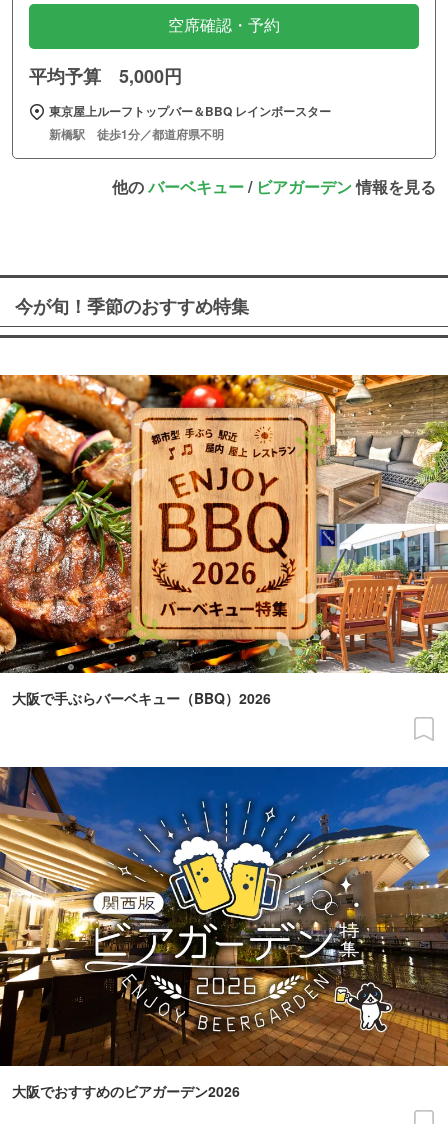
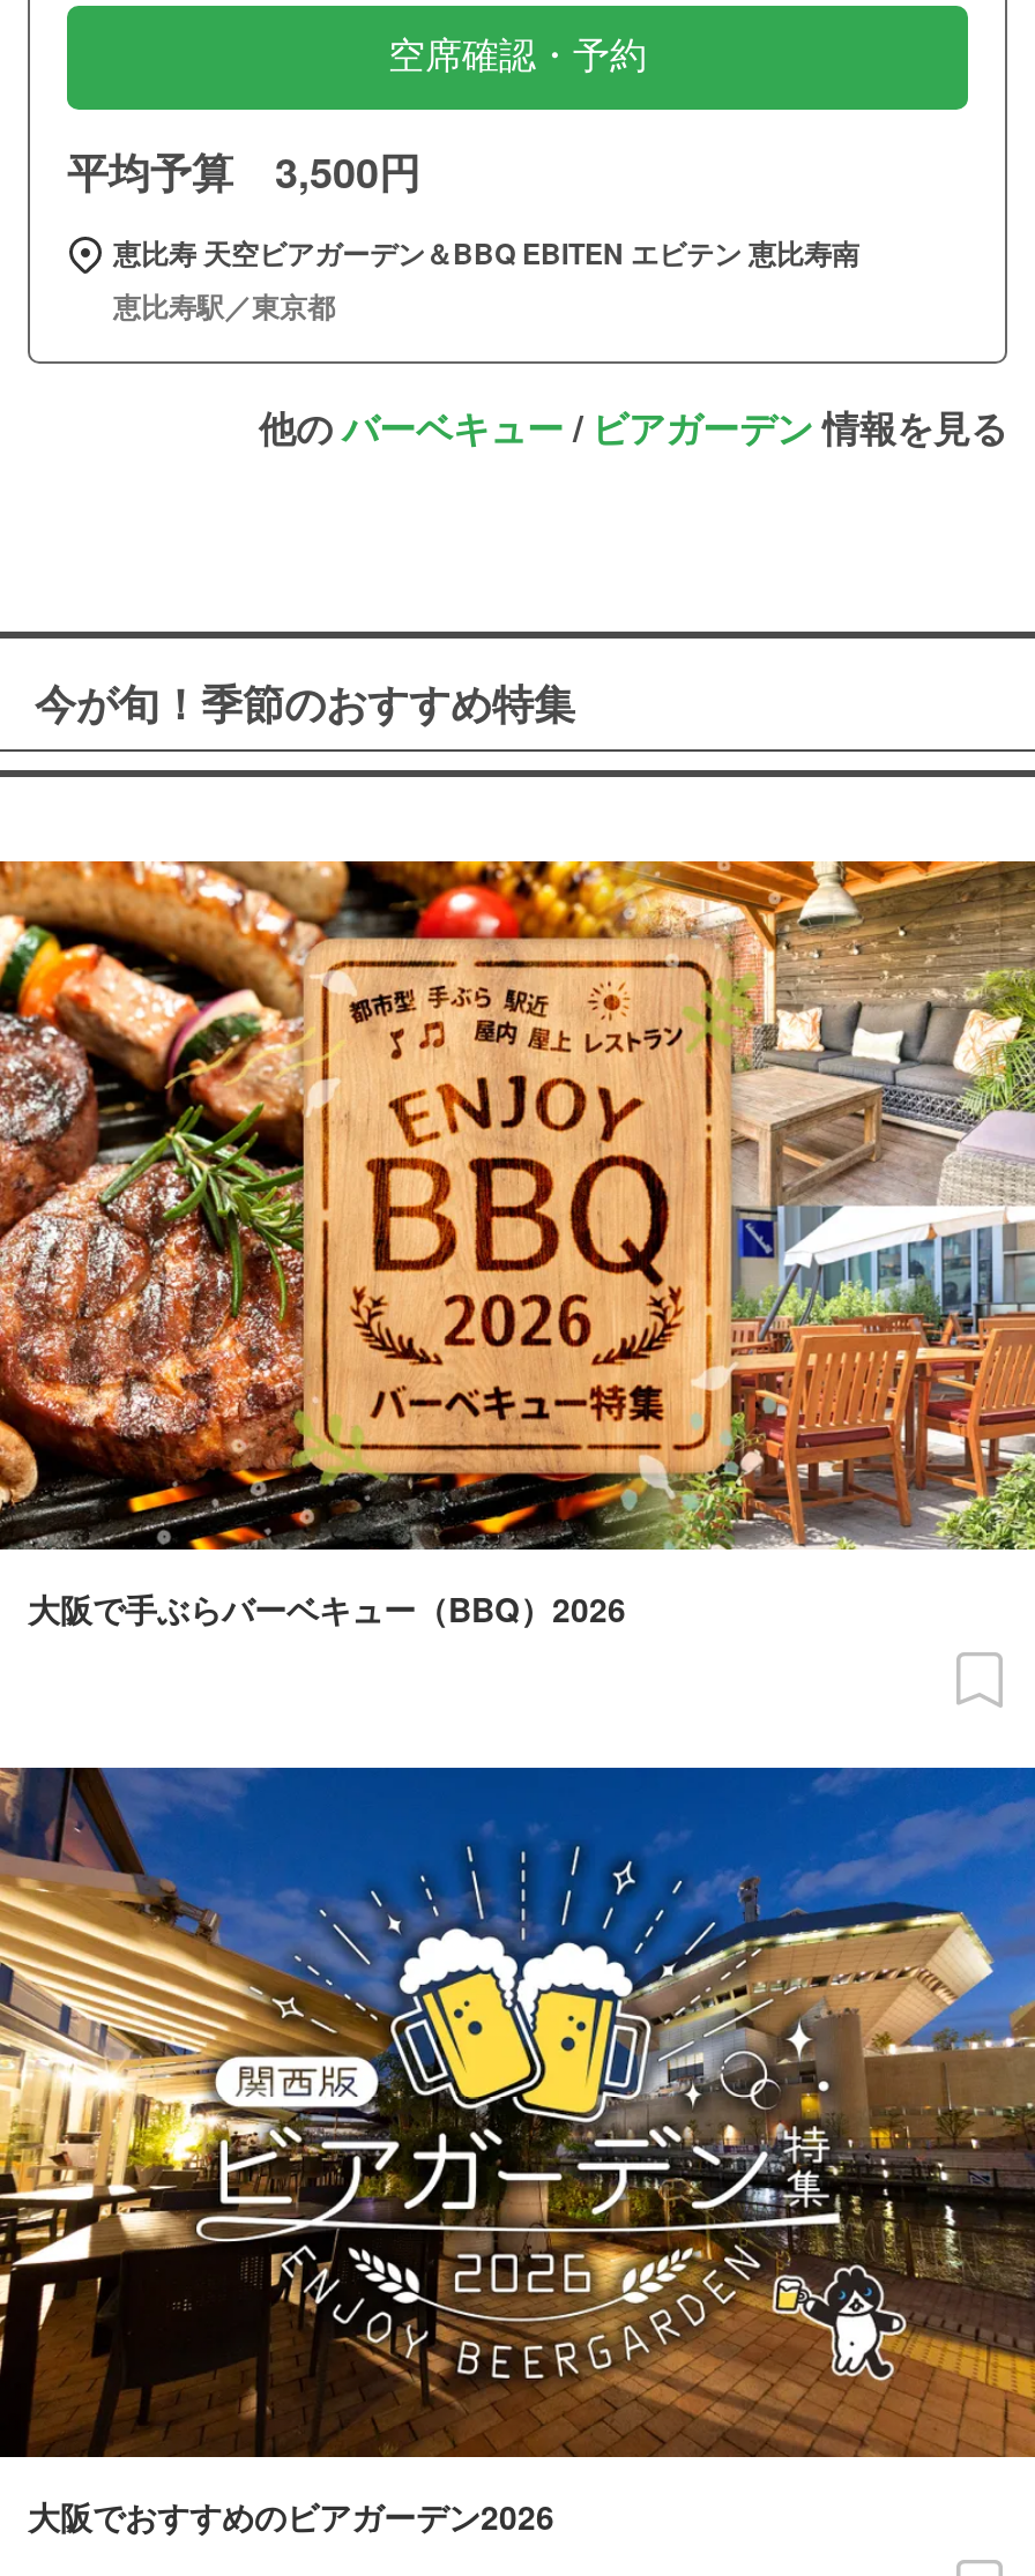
- 平均予算 5,000円
+ 平均予算 3,500円

- 東京屋上ルーフトップバー＆BBQ レインボースター
- 新橋駅 徒歩1分／都道府県不明
+ 恵比寿 天空ビアガーデン＆BBQ EBITEN エビテン 恵比寿南
+ 恵比寿駅／東京都
